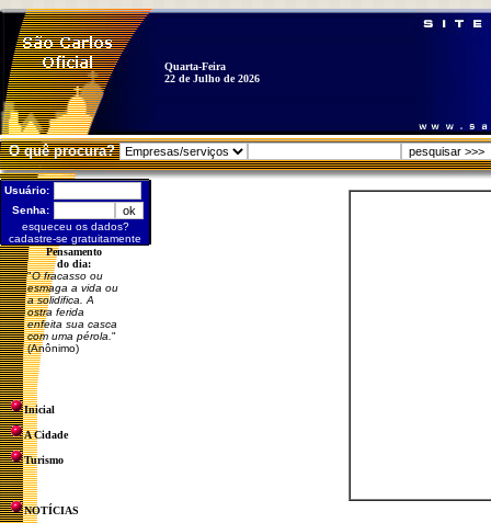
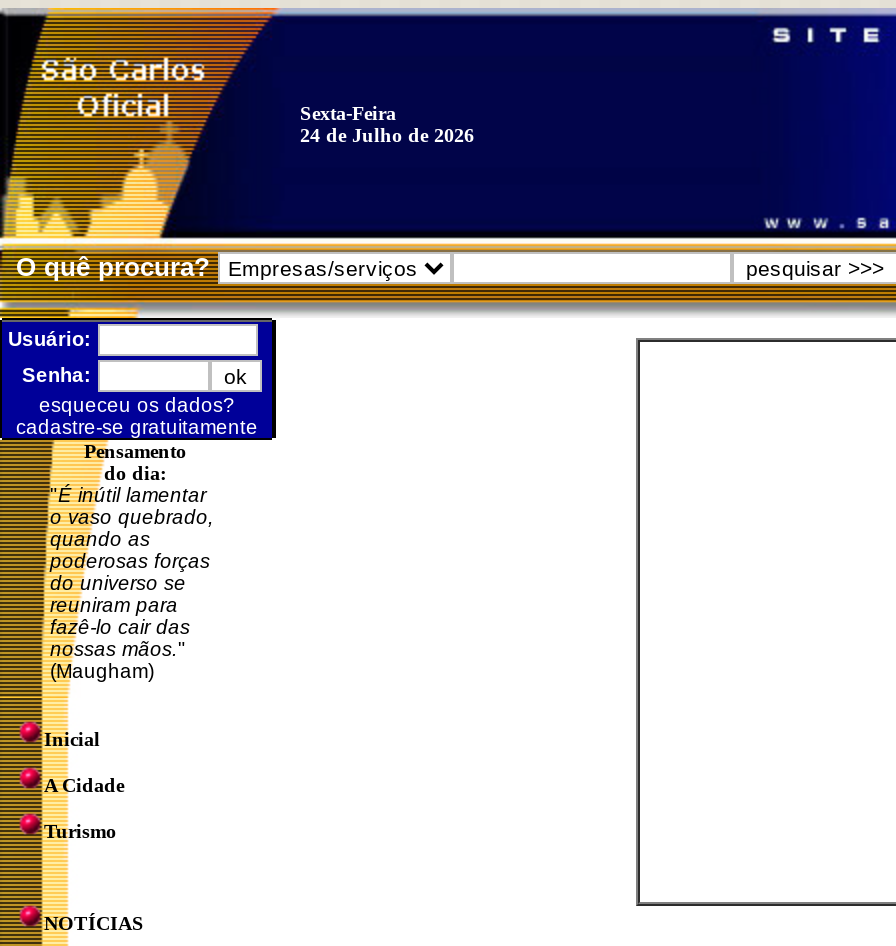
- Quarta-Feira
- 22 de Julho de 2026
+ Sexta-Feira
+ 24 de Julho de 2026

- "O fracasso ou
- esmaga a vida ou
- a solidifica. A
- ostra ferida
- enfeita sua casca
- com uma pérola."
- (Anônimo)
+ "É inútil lamentar
+ o vaso quebrado,
+ quando as
+ poderosas forças
+ do universo se
+ reuniram para
+ fazê-lo cair das
+ nossas mãos. "
+ (Maugham)
